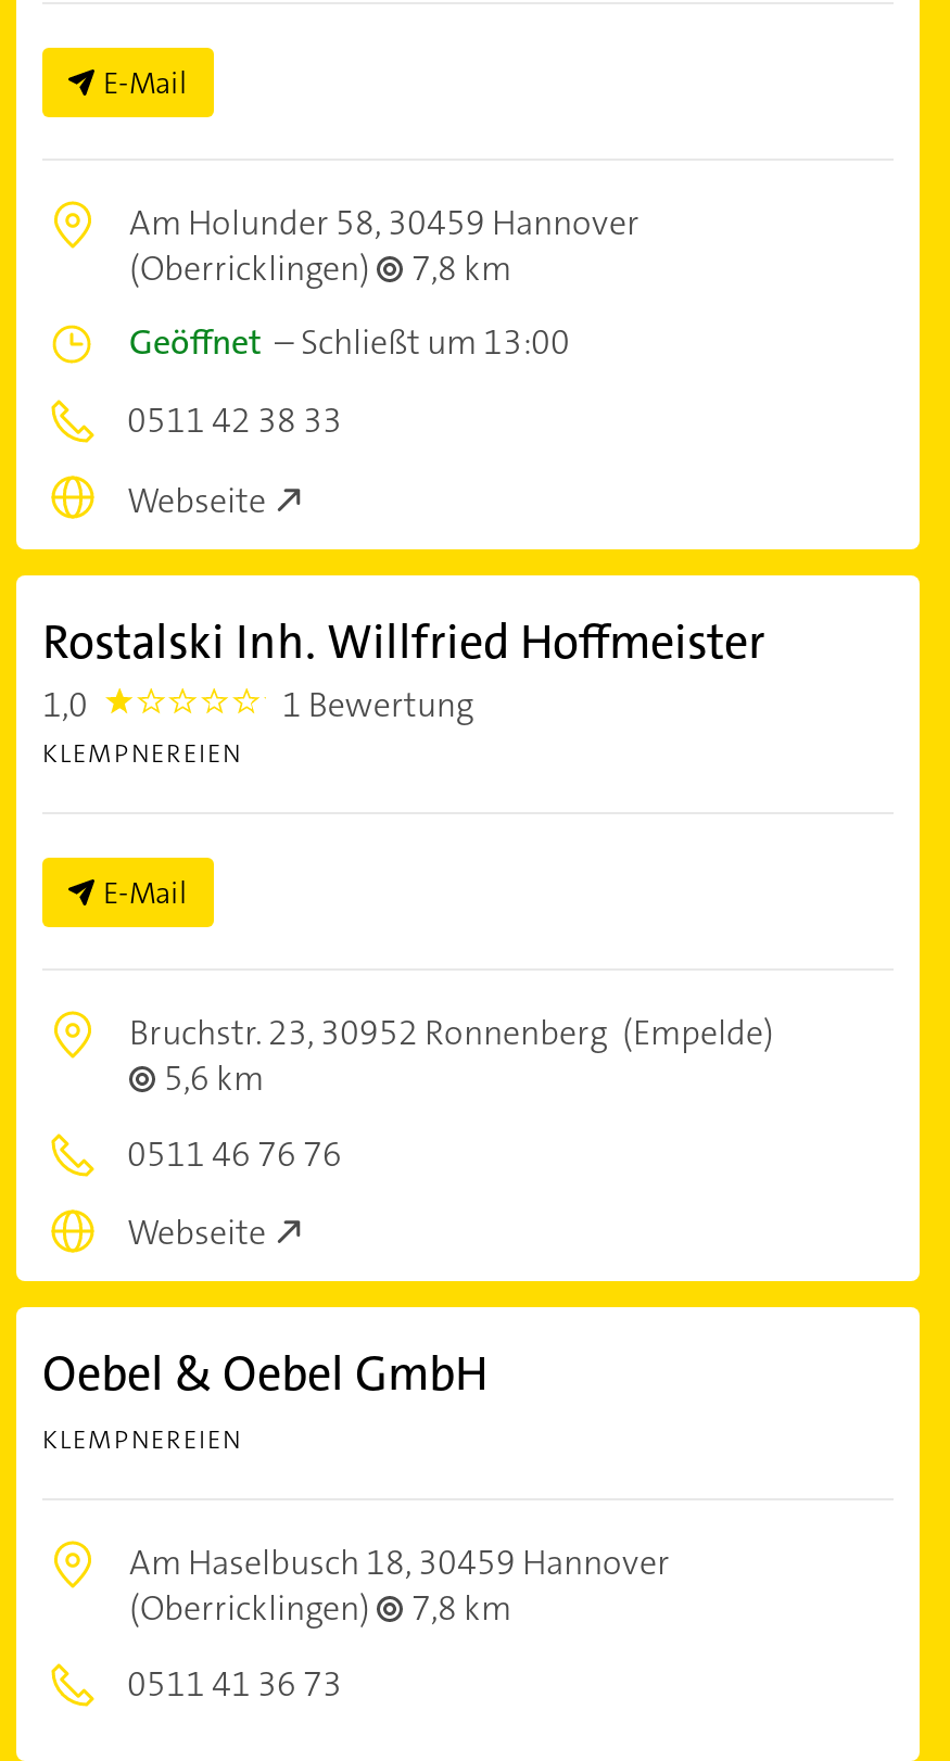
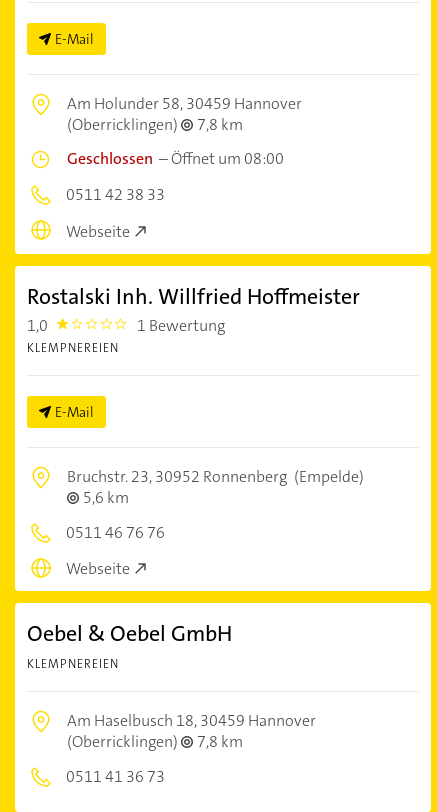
- Geöffnet – Schließt um 13:00
+ Geschlossen – Öffnet um 08:00
